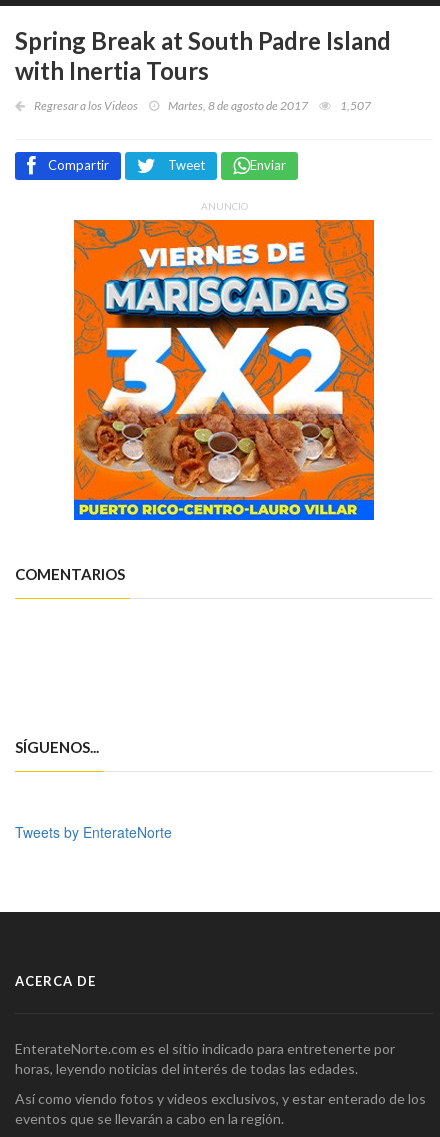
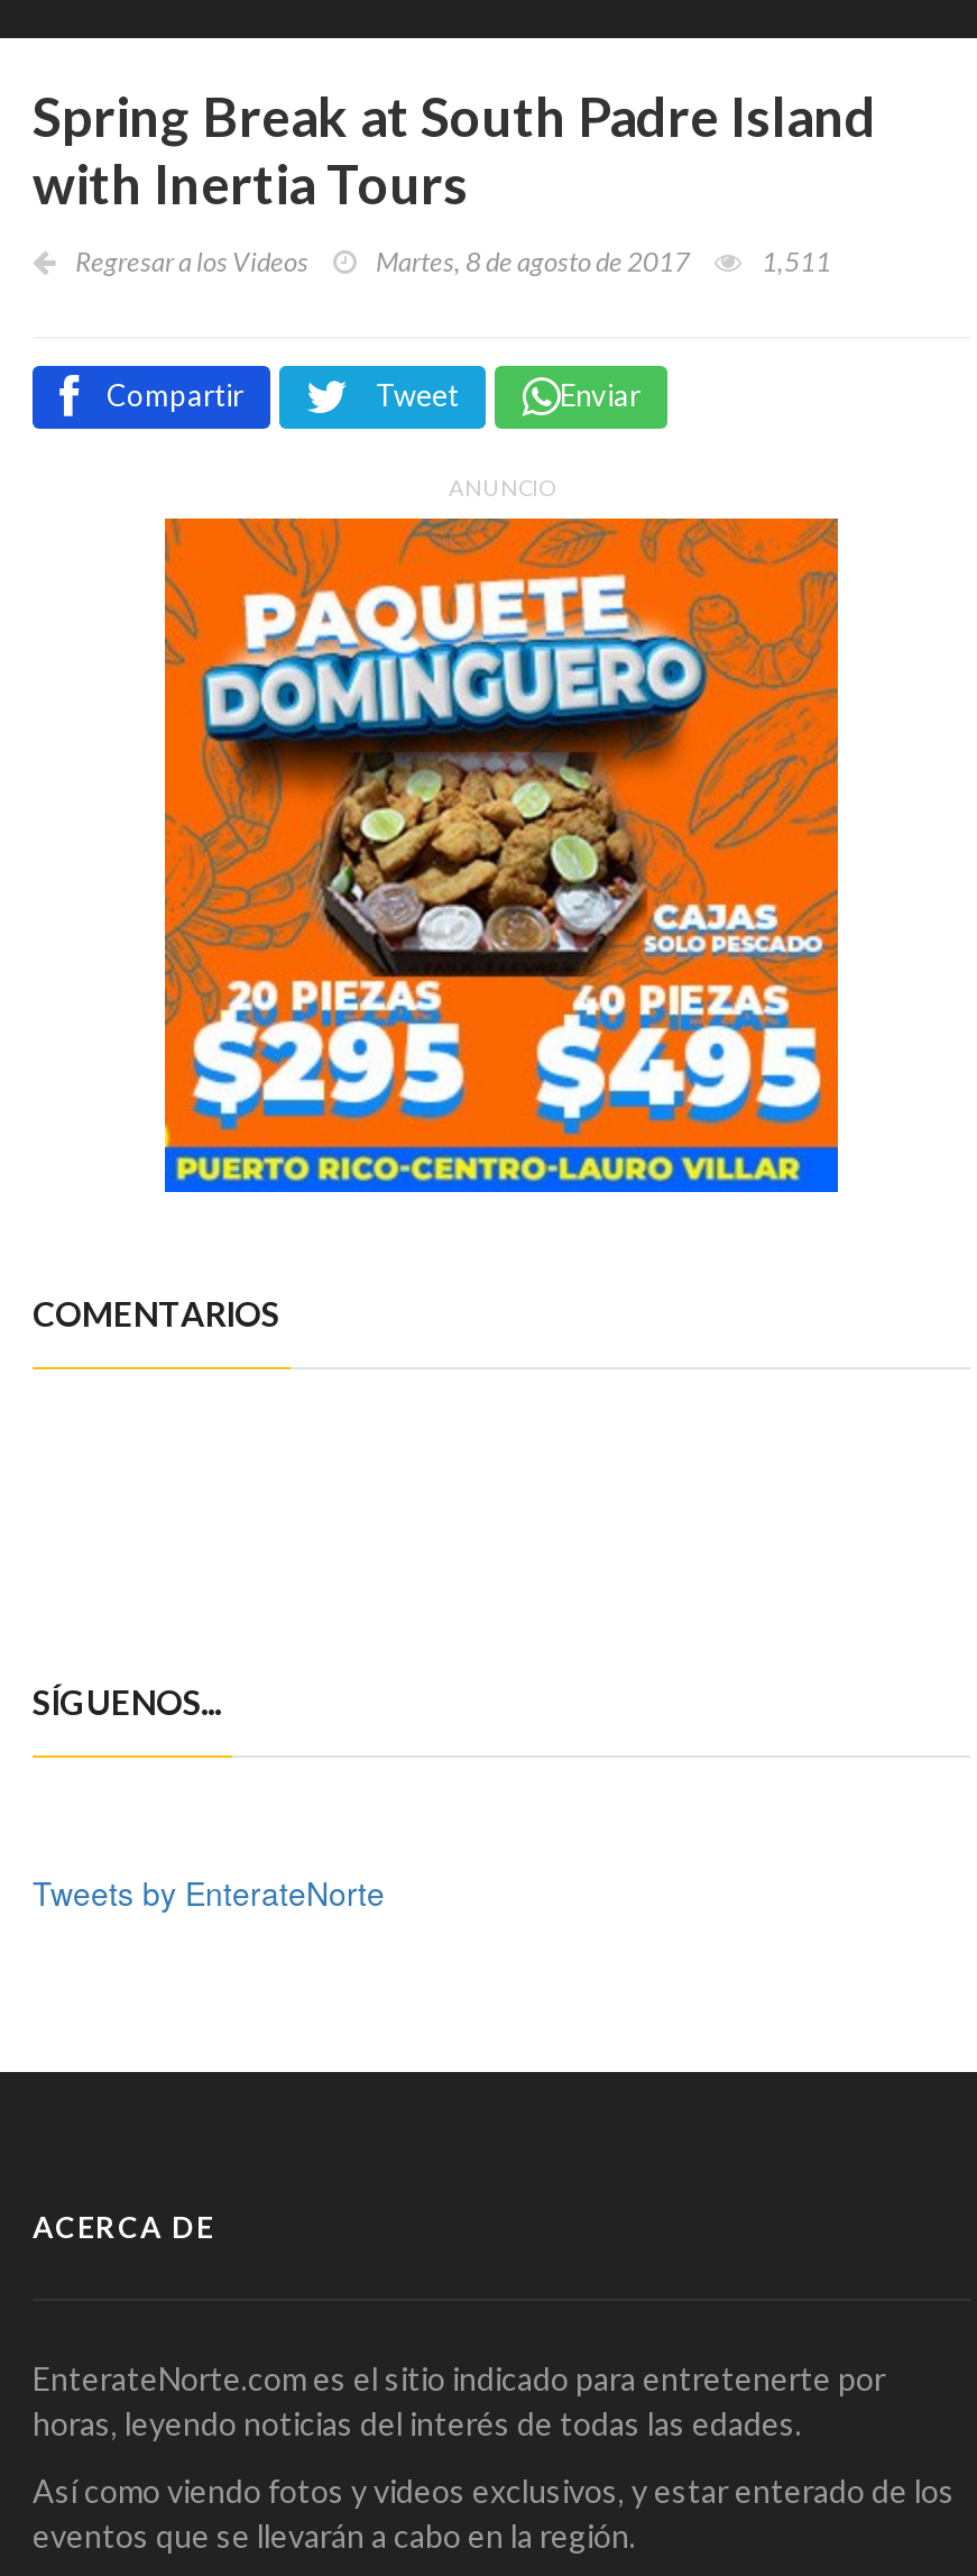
- 1,507
+ 1,511

- [image]
+ [image]
